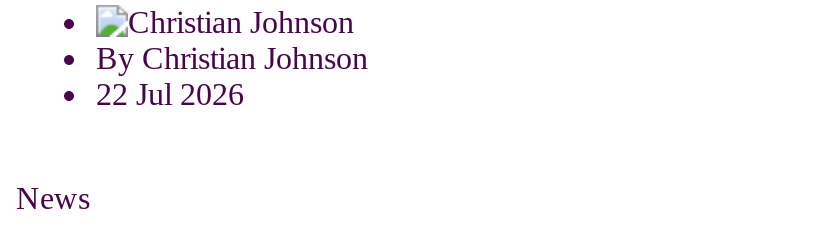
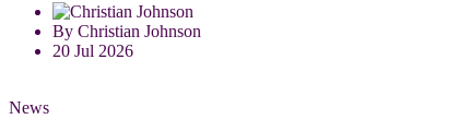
- 22 Jul 2026
+ 20 Jul 2026
